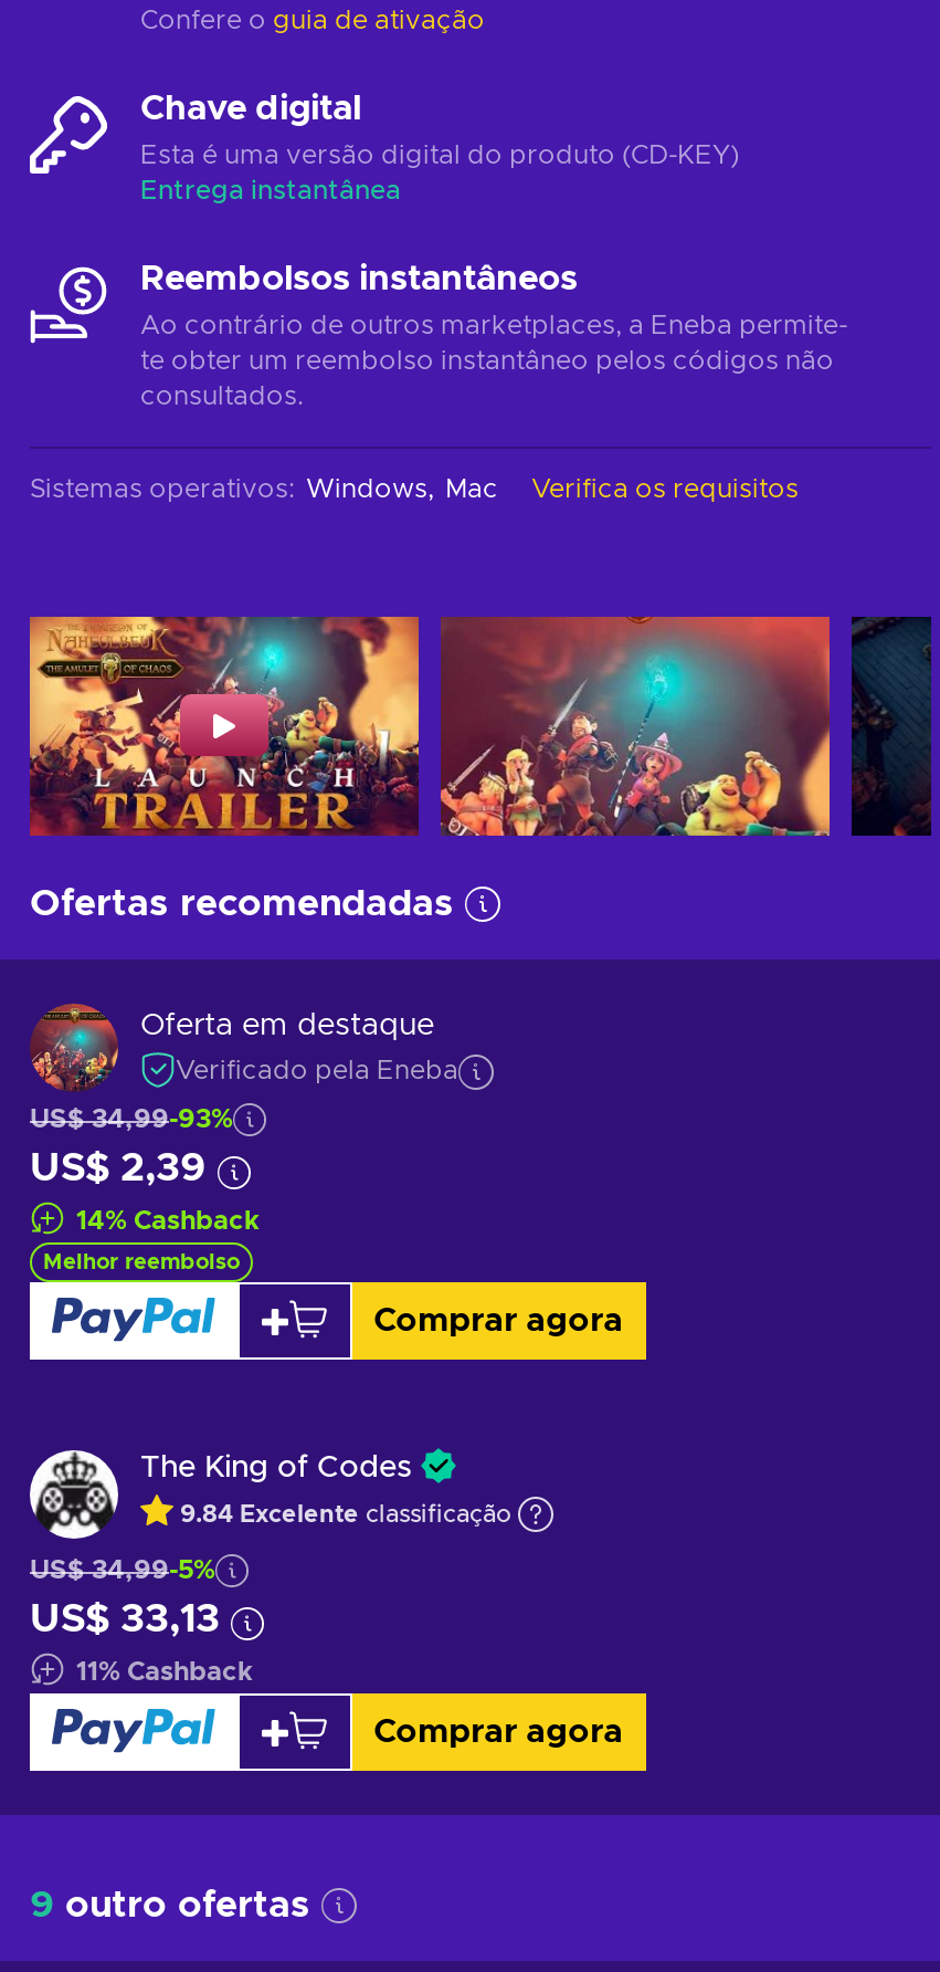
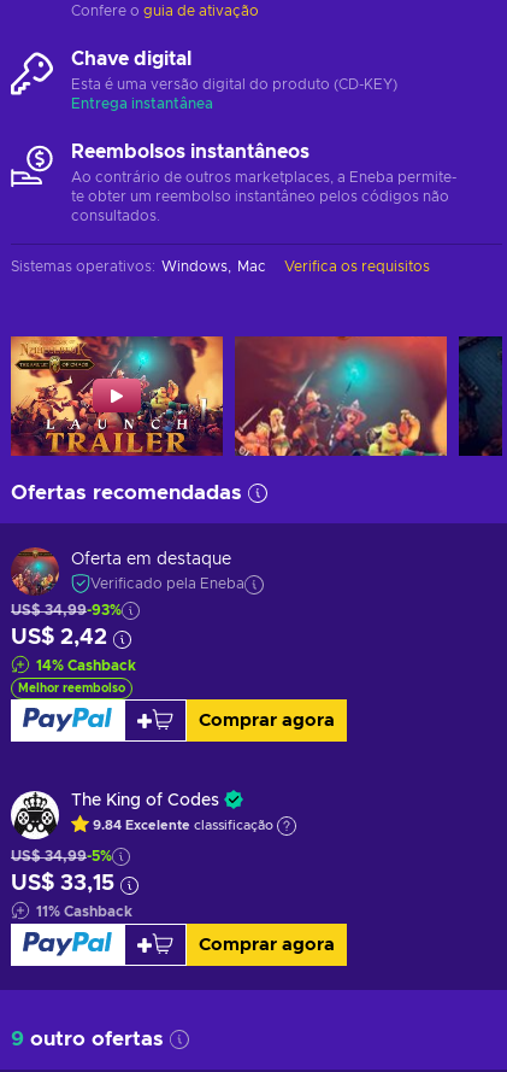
- US$ 2,39
+ US$ 2,42

- US$ 33,13
+ US$ 33,15
